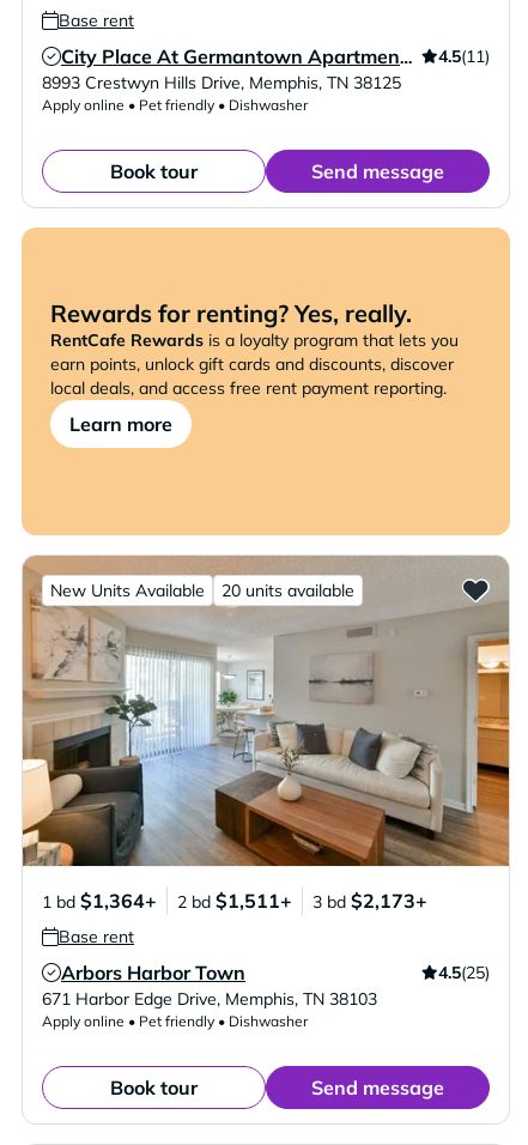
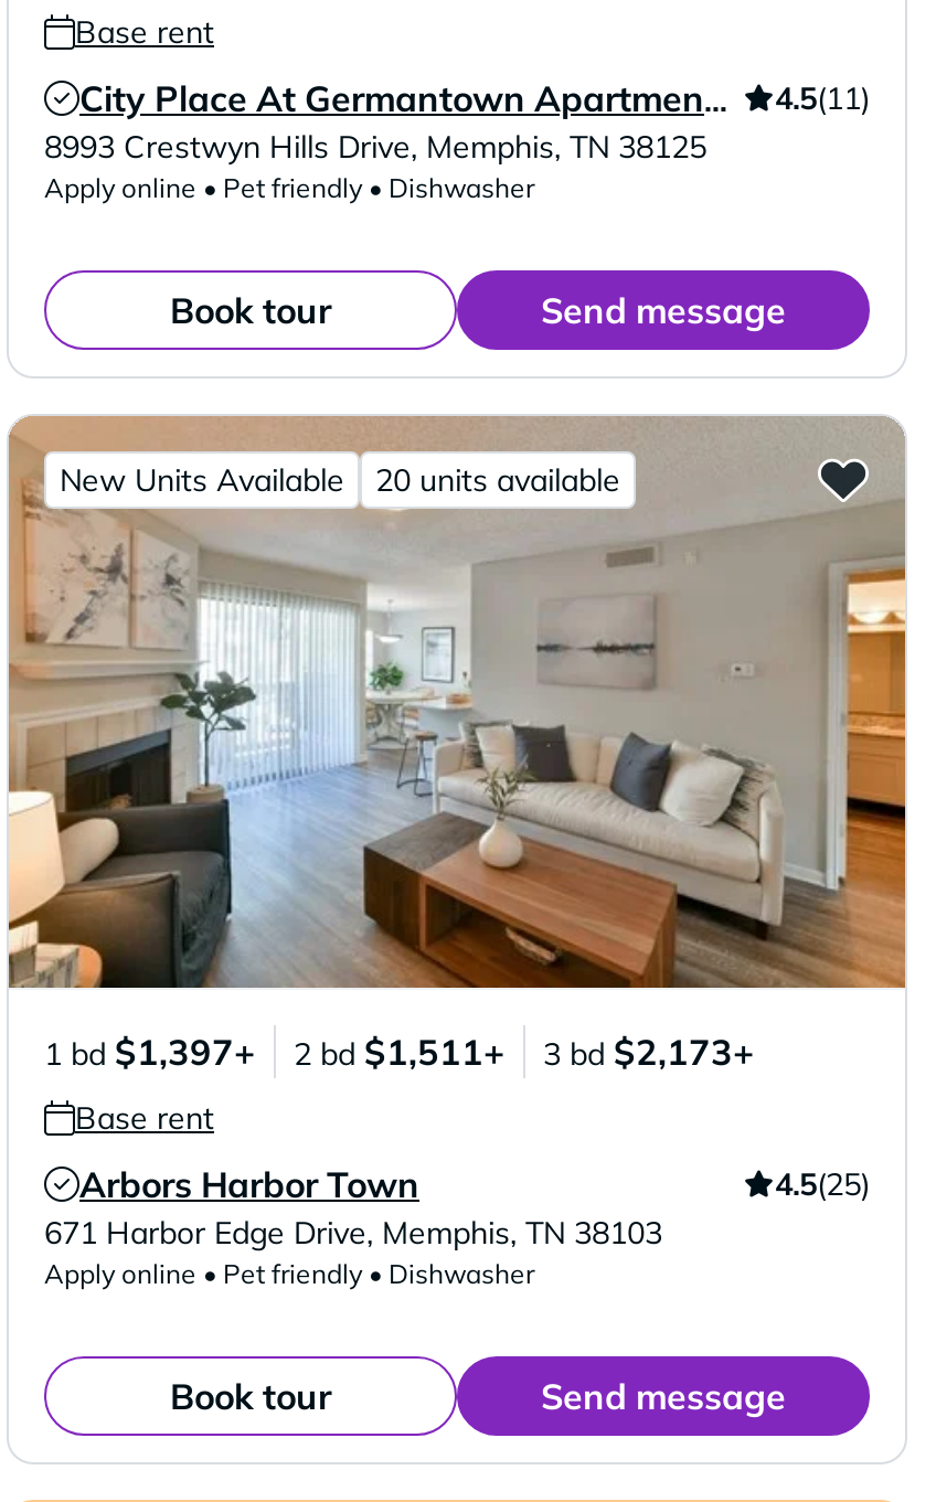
- [image]
- Rewards for renting? Yes, really.
- RentCafe Rewards is a loyalty program that lets you
- earn points, unlock gift cards and discounts, discover
- local deals, and access free rent payment reporting.
- Learn more

- 1 bd $1,364+ 2 bd $1,511+ 3 bd $2,173+
+ 1 bd $1,397+ 2 bd $1,511+ 3 bd $2,173+
